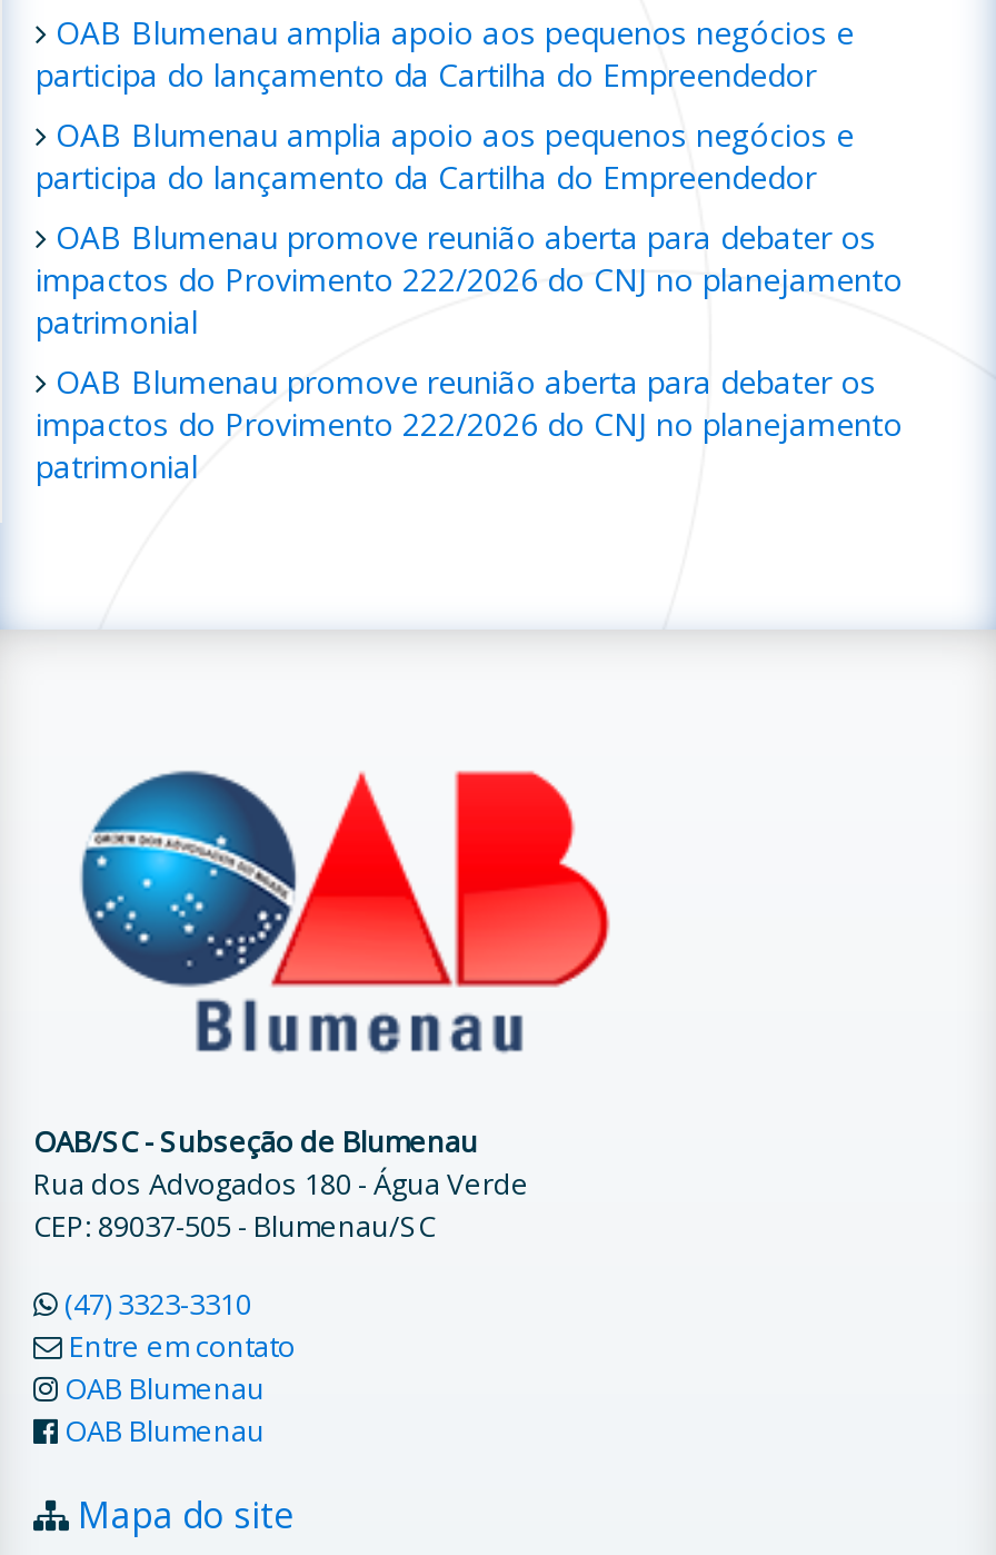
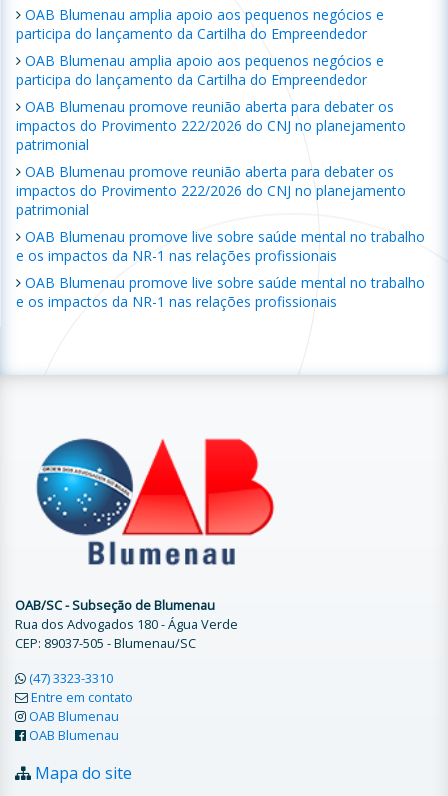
+ OAB Blumenau promove live sobre saúde mental no trabalho
+ e os impactos da NR-1 nas relações profissionais
+ OAB Blumenau promove live sobre saúde mental no trabalho
+ e os impactos da NR-1 nas relações profissionais
